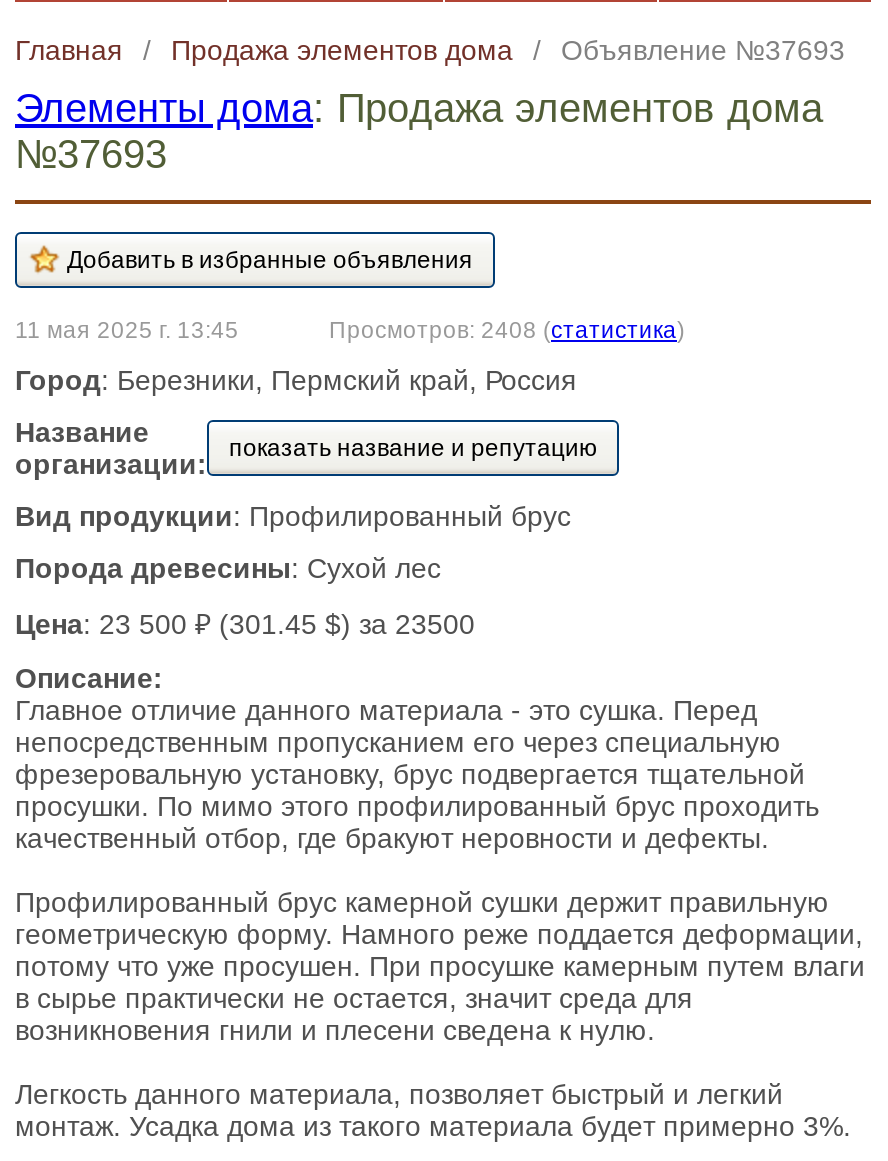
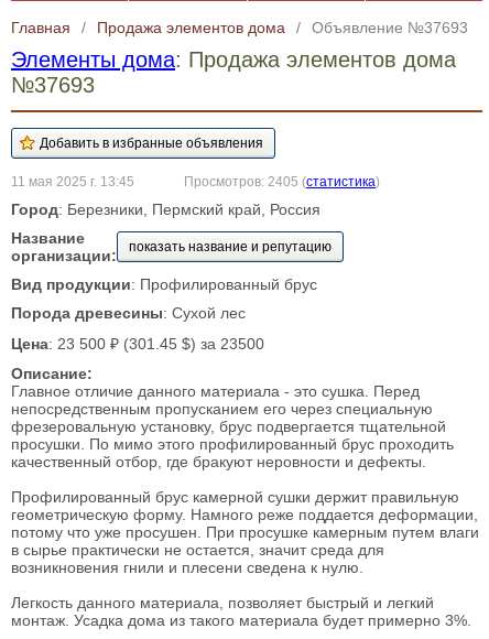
- Просмотров: 2408 (статистика)
+ Просмотров: 2405 (статистика)
